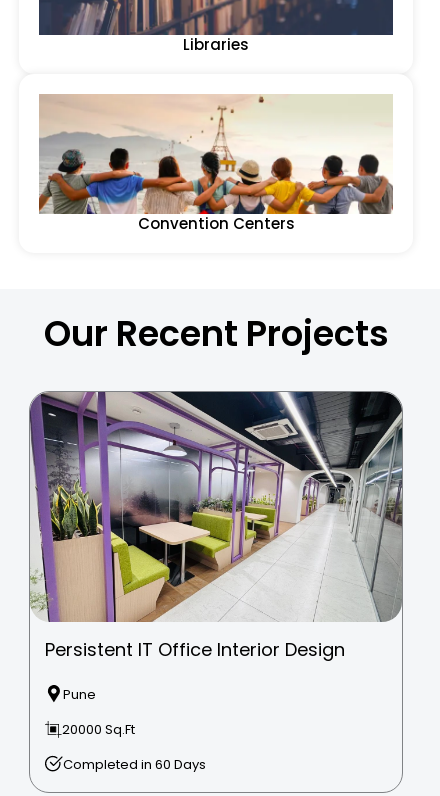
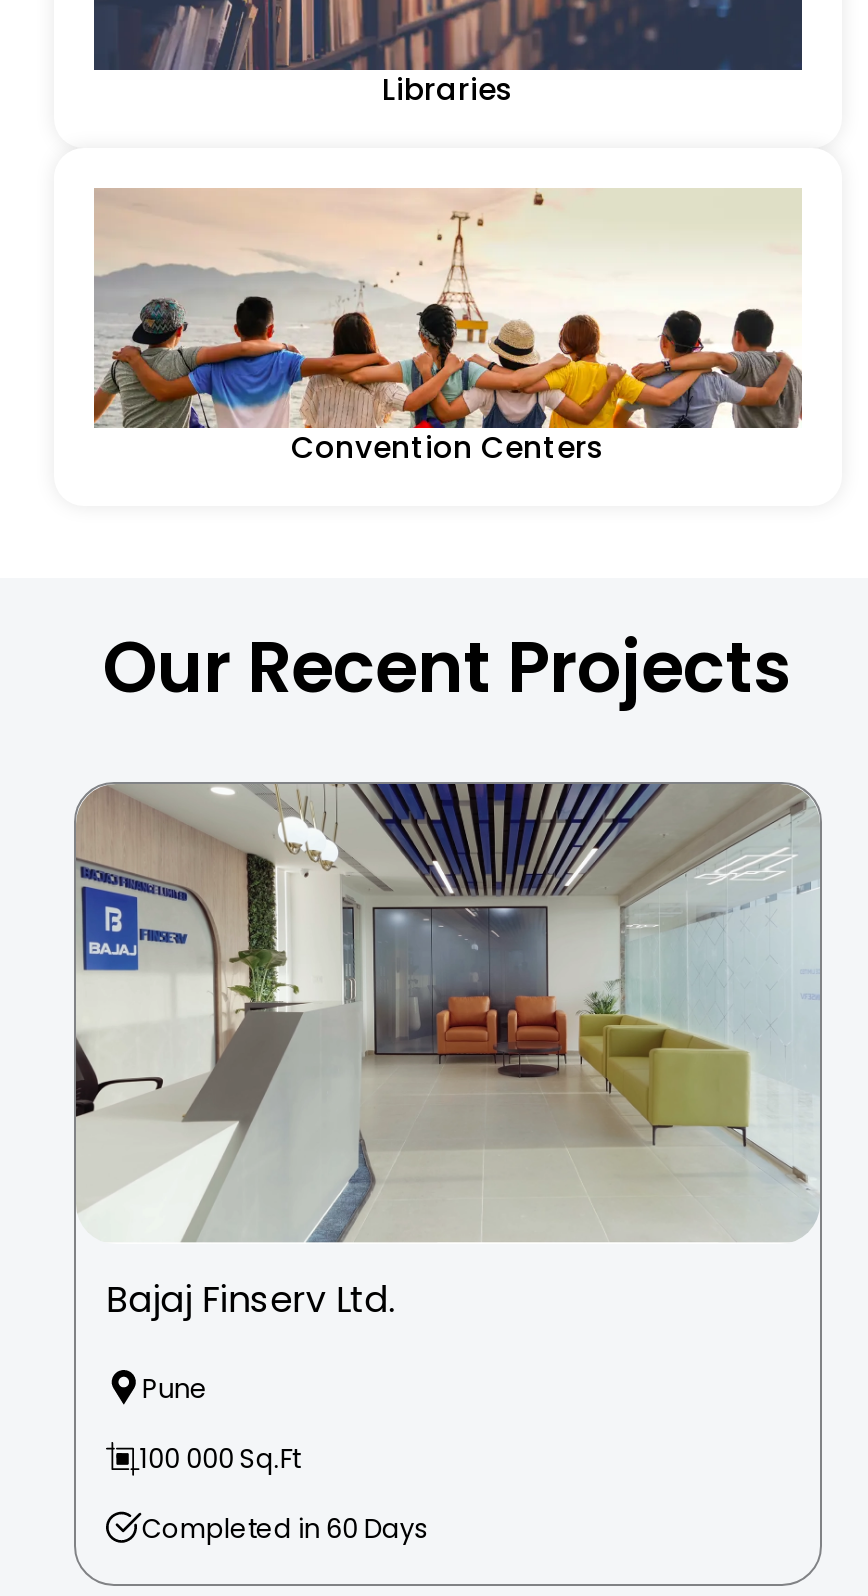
- [image]
- Persistent IT Office Interior Design
+ [image]
+ Bajaj Finserv Ltd.

- 20000 Sq.Ft
+ 100 000 Sq.Ft
